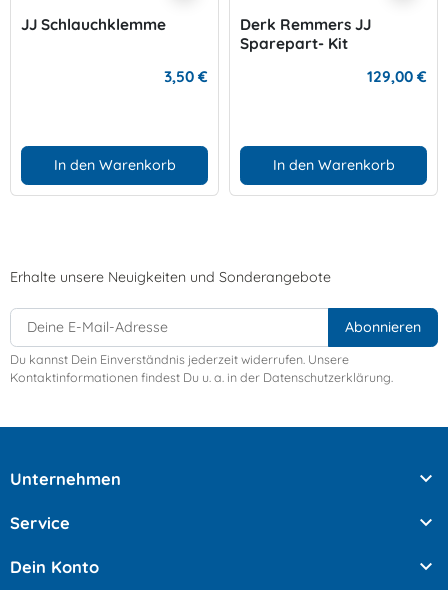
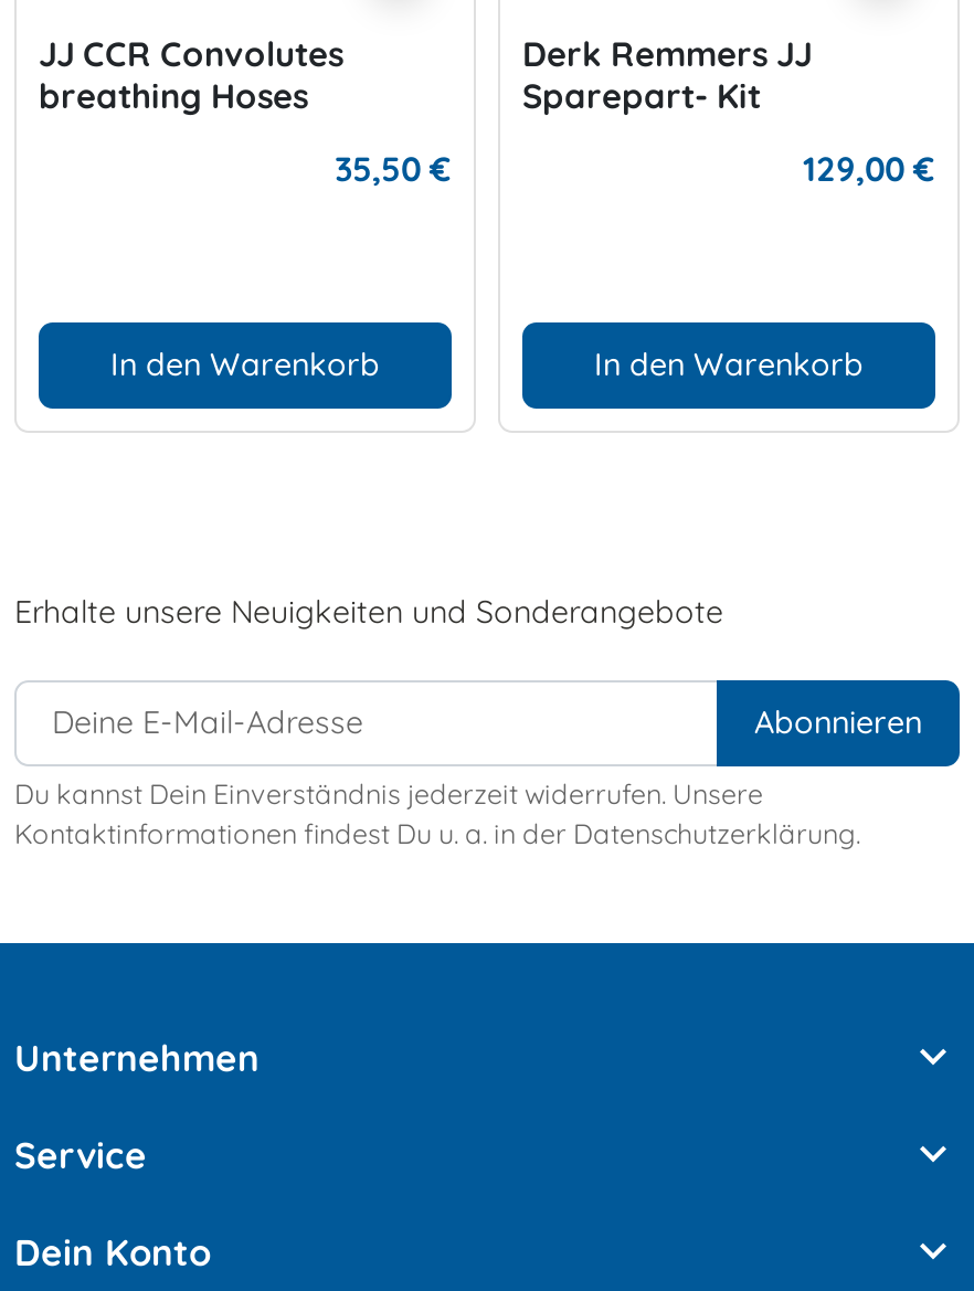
- JJ Schlauchklemme
+ JJ CCR Convolutes
+ breathing Hoses

- 3,50 €
+ 35,50 €
